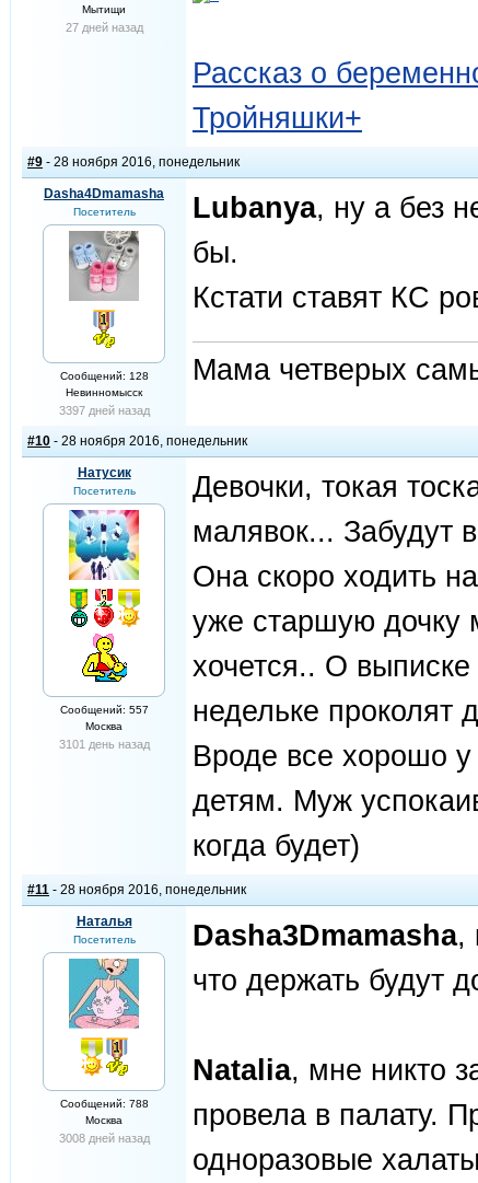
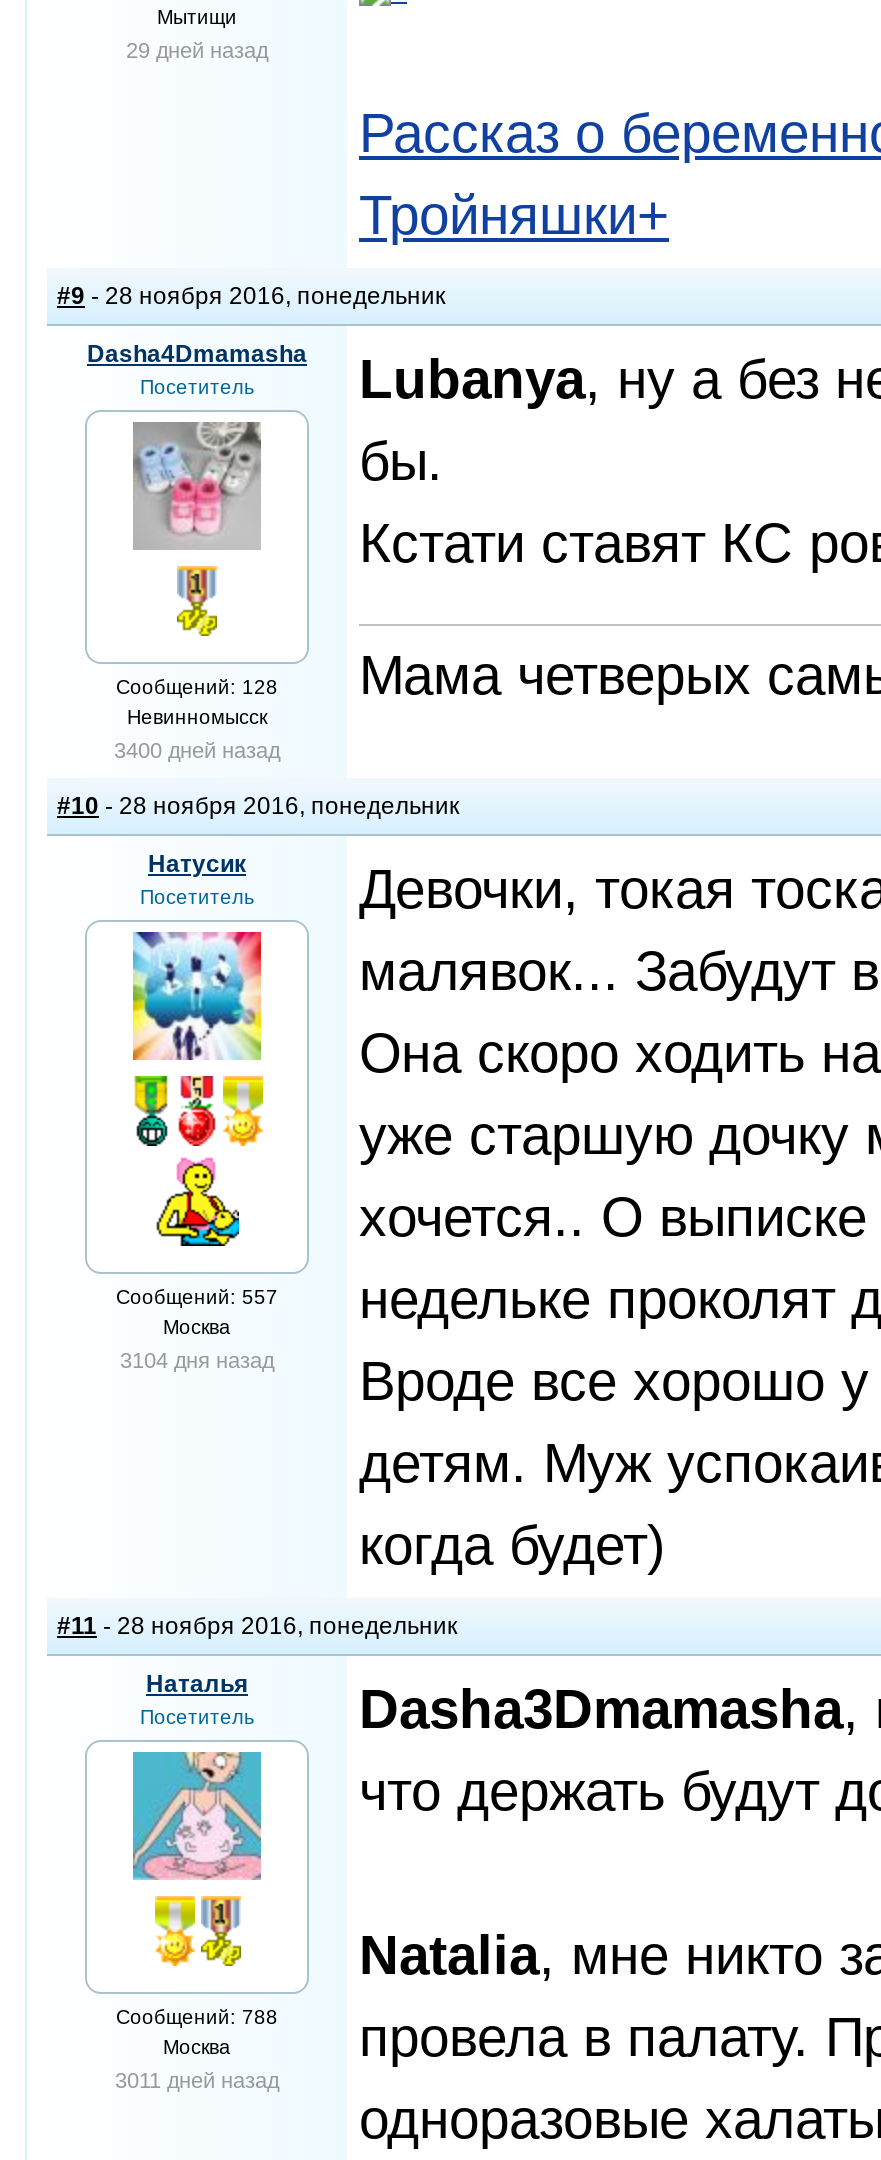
- 27 дней назад
+ 29 дней назад

- 3397 дней назад
+ 3400 дней назад

- 3101 день назад
+ 3104 дня назад

- 3008 дней назад
+ 3011 дней назад
